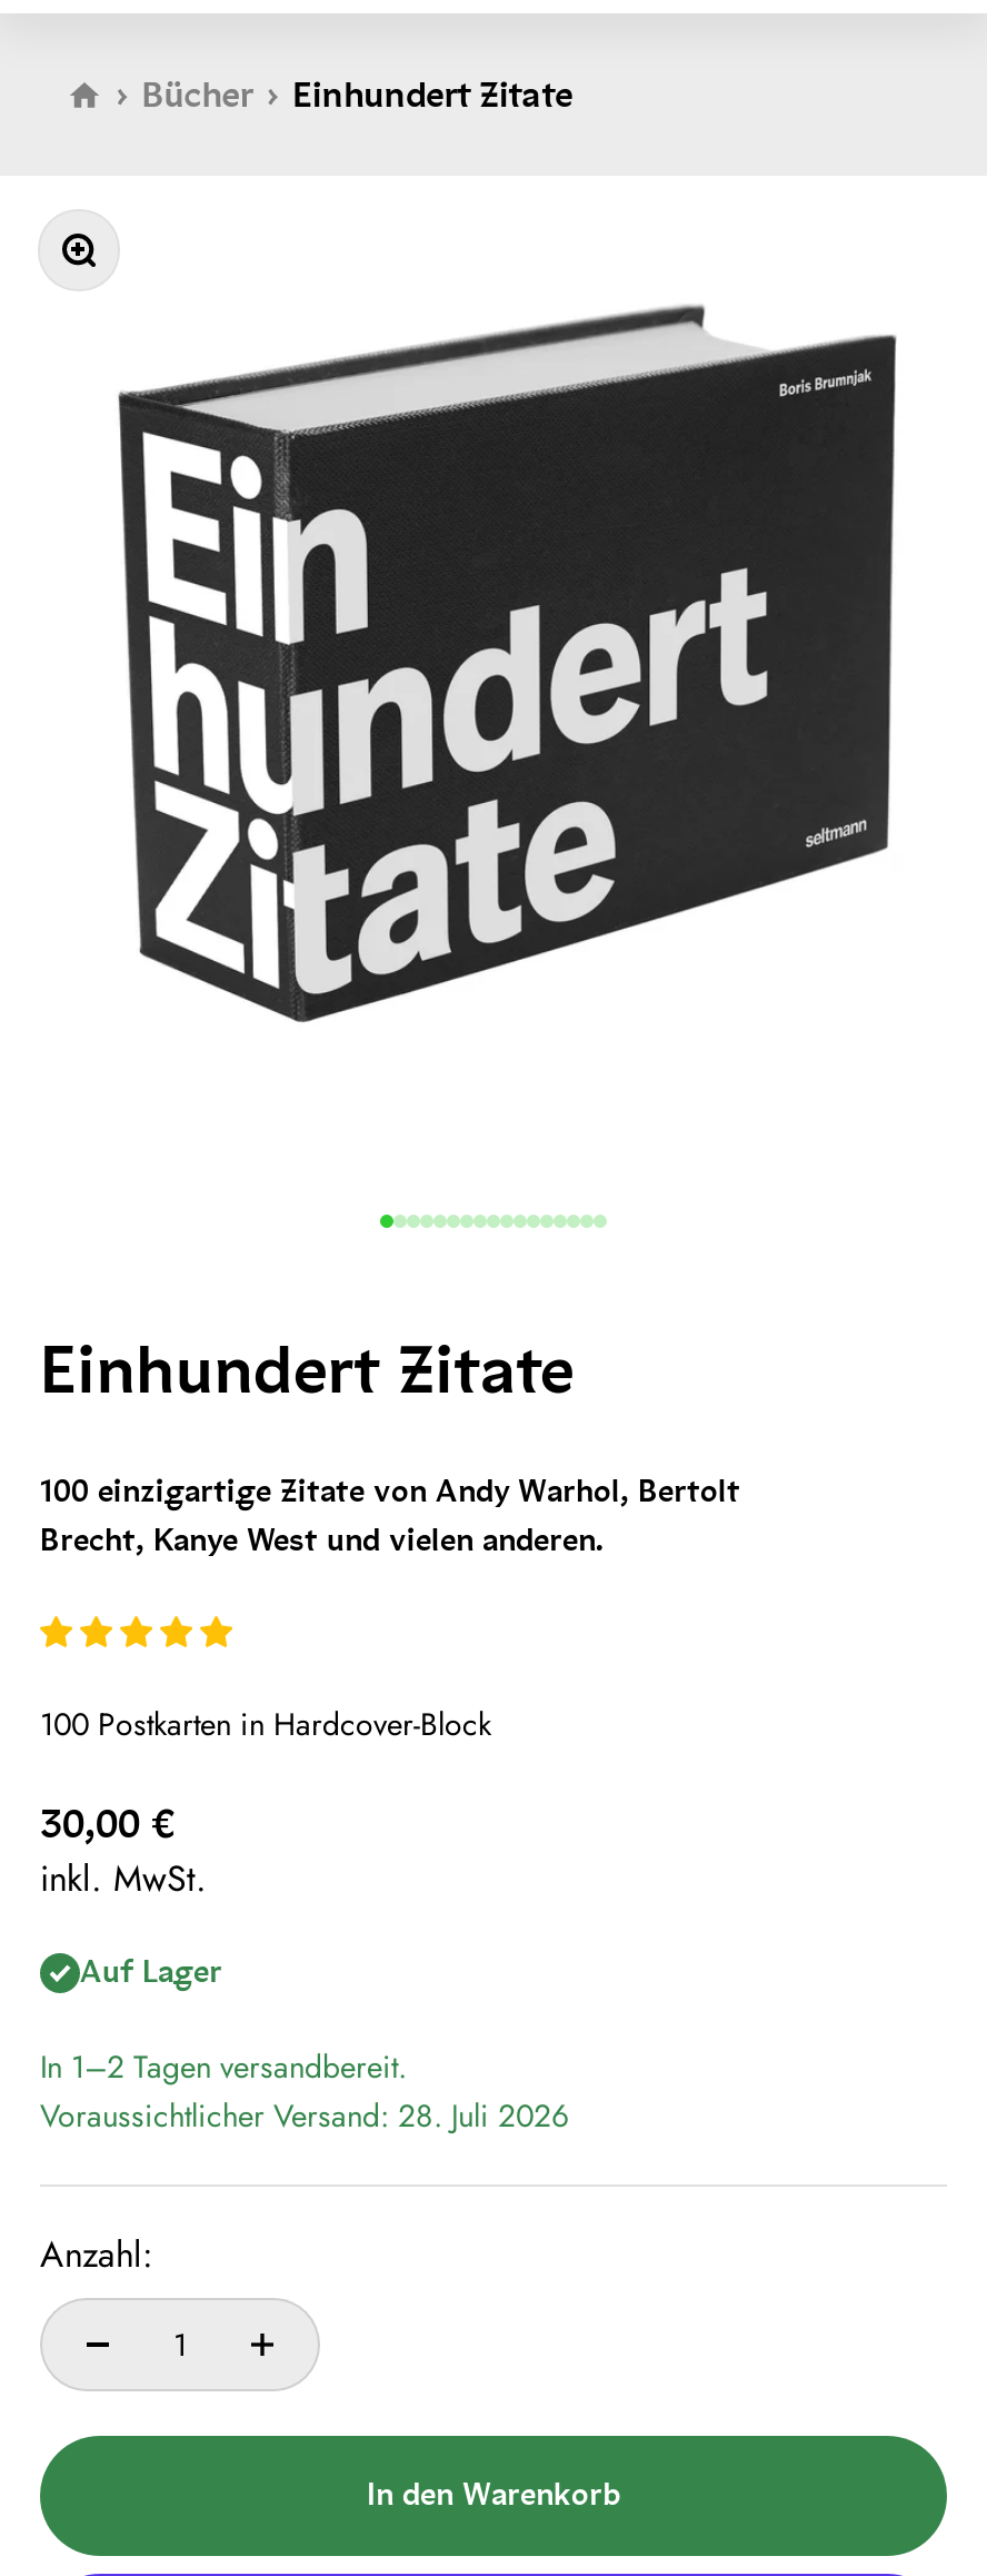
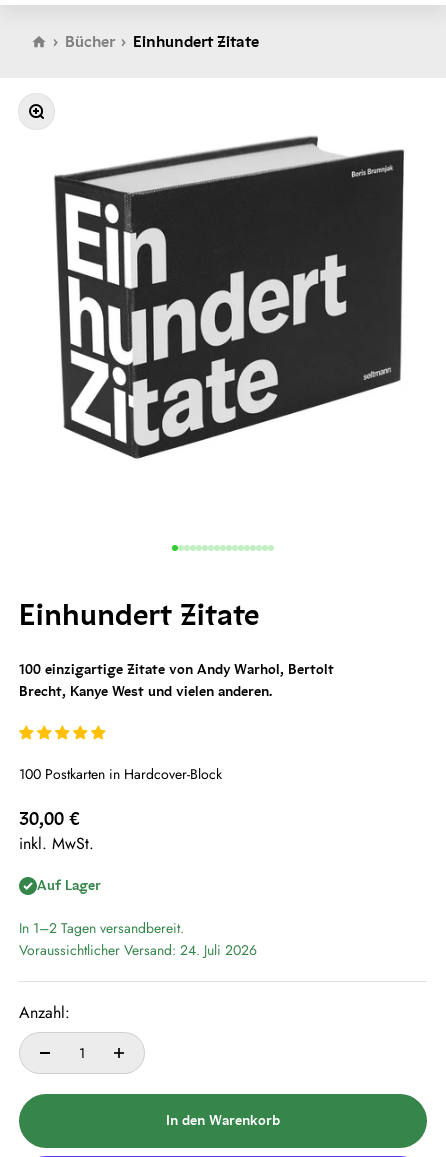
- Voraussichtlicher Versand: 28. Juli 2026
+ Voraussichtlicher Versand: 24. Juli 2026
